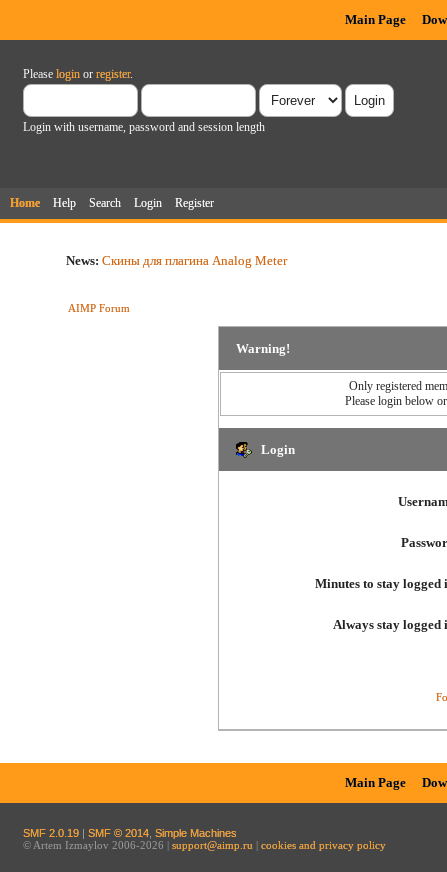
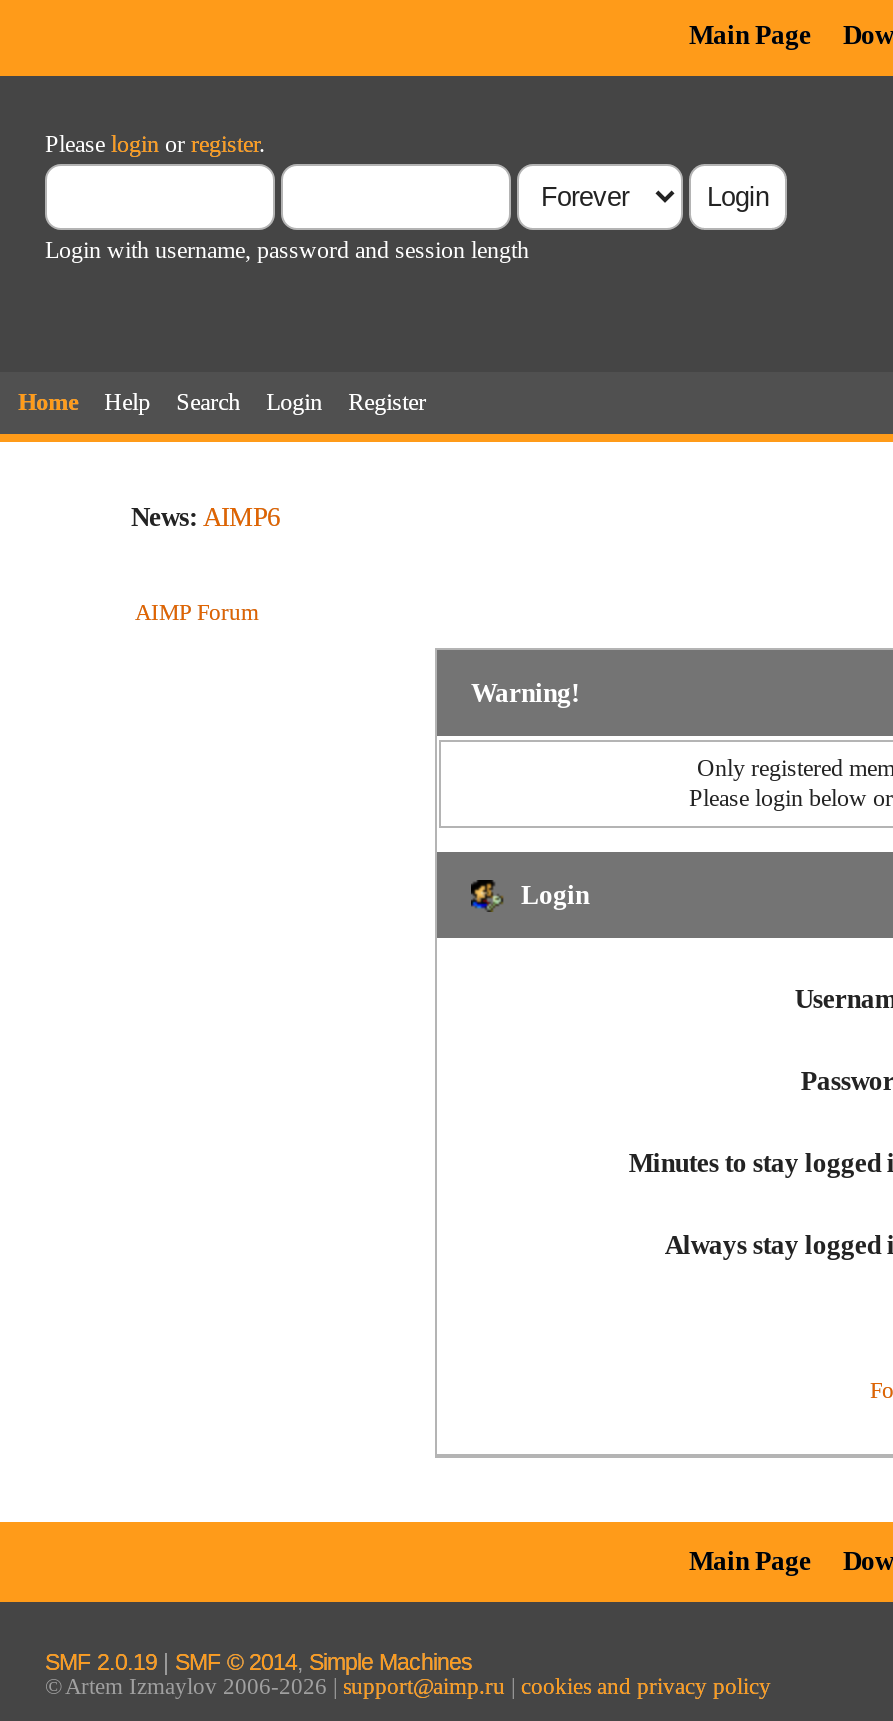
- News: Скины для плагина Analog Meter
+ News: AIMP6
